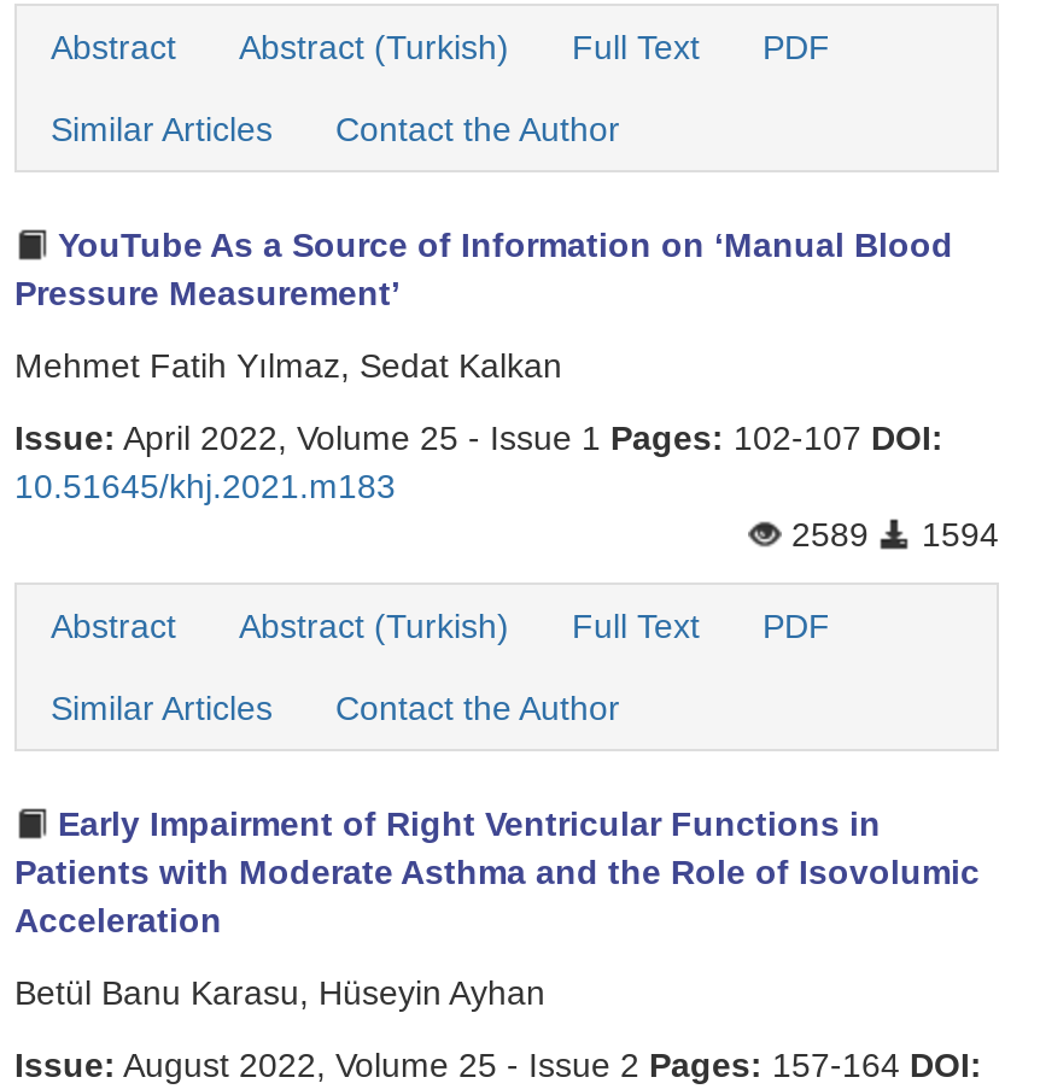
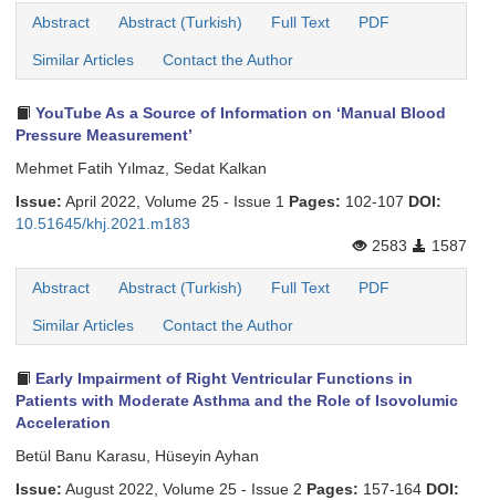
- 2589
+ 2583

- 1594
+ 1587
